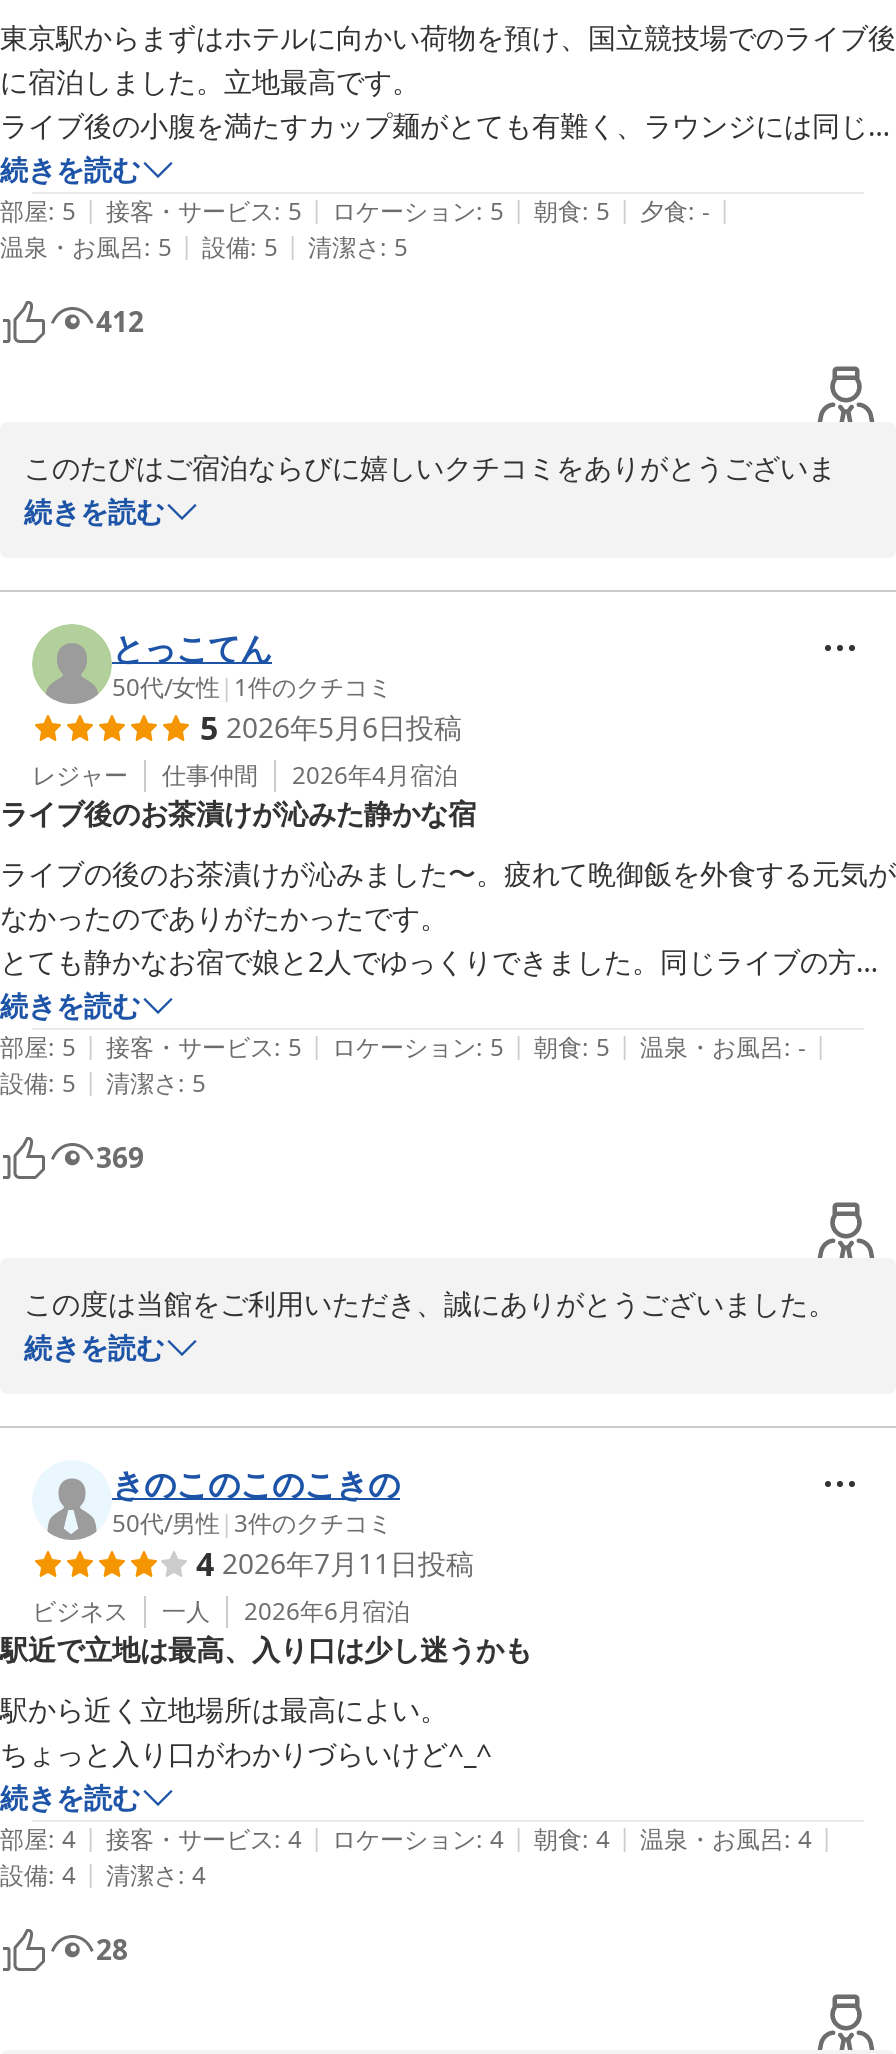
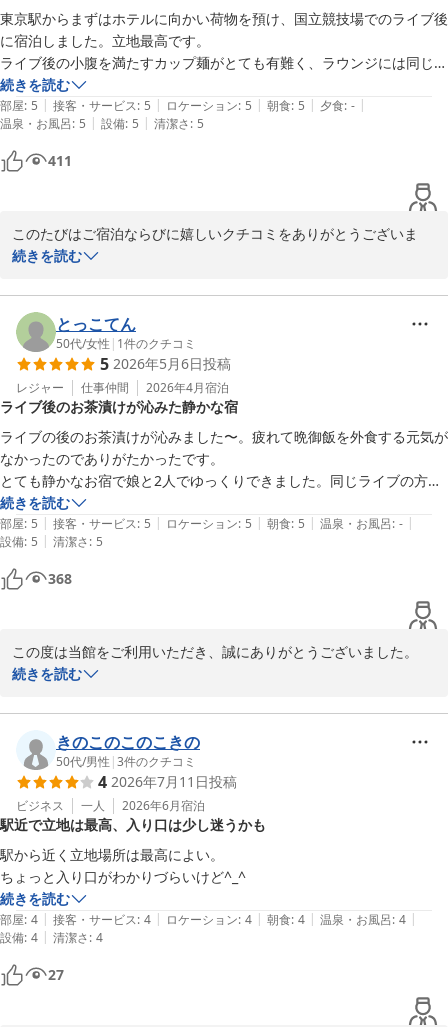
- 412
+ 411

- 369
+ 368

- 28
+ 27
